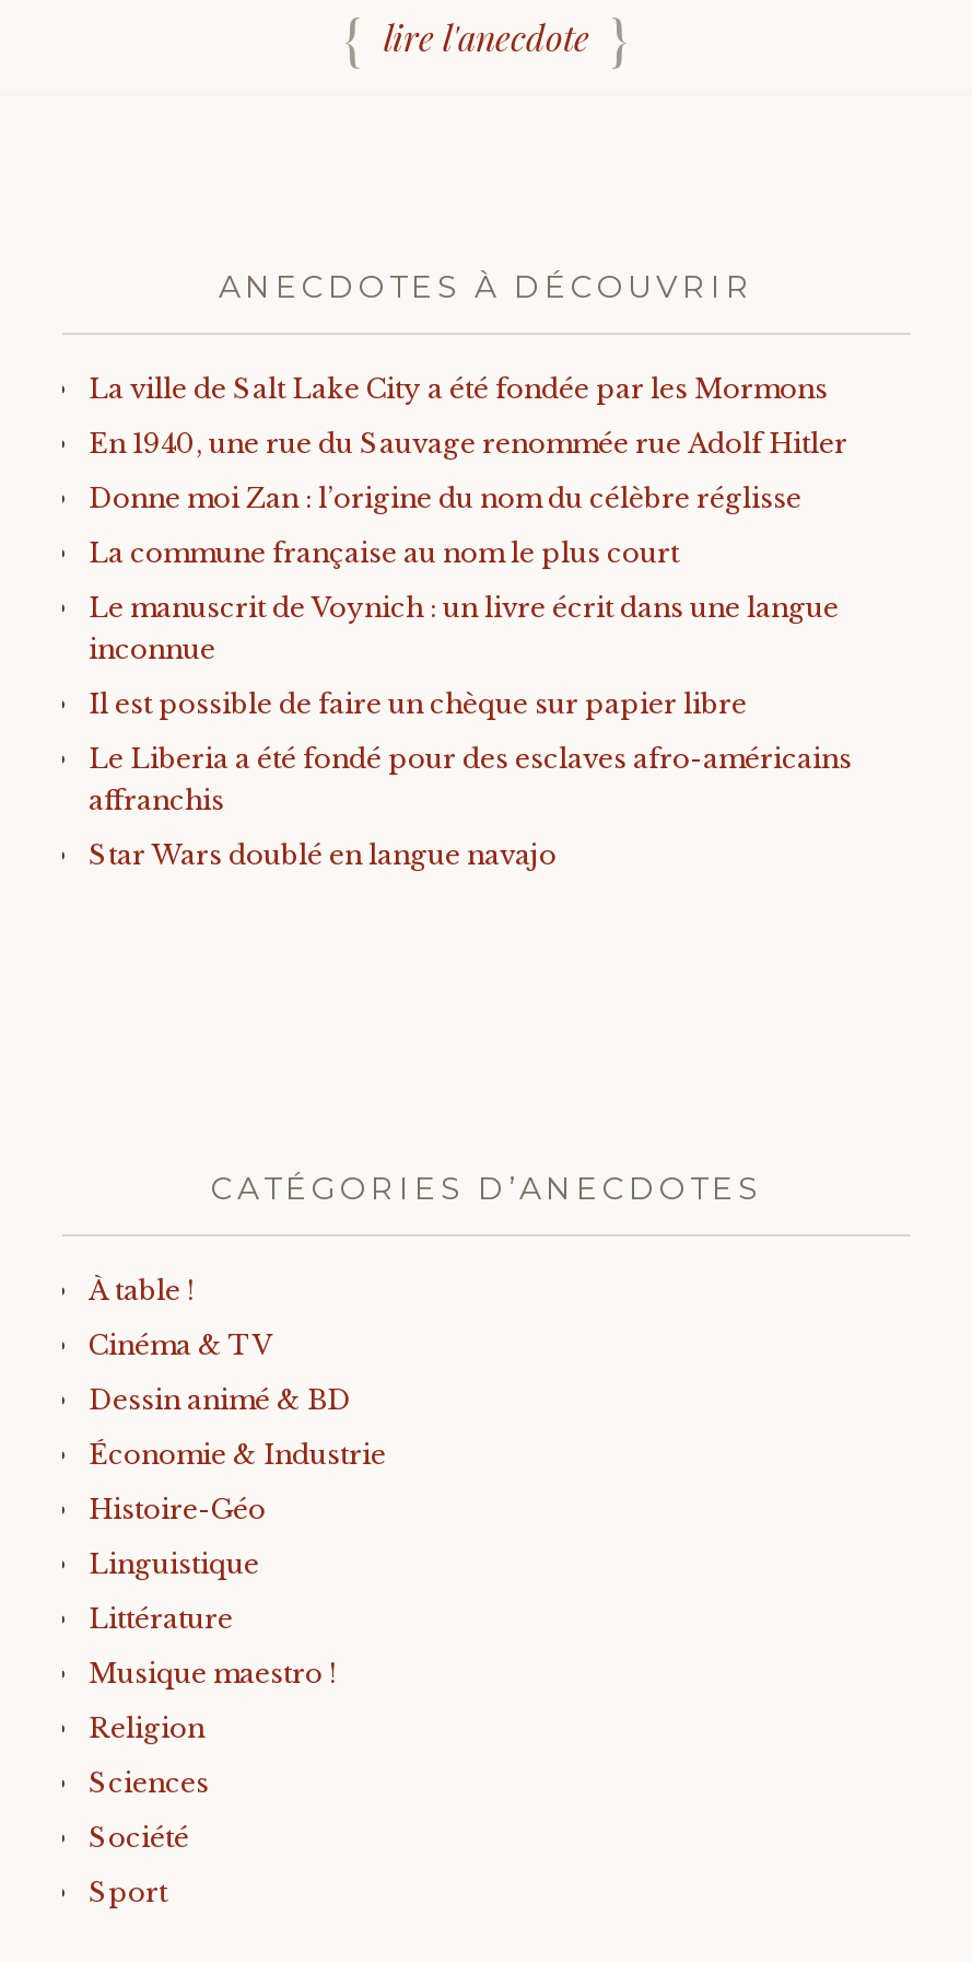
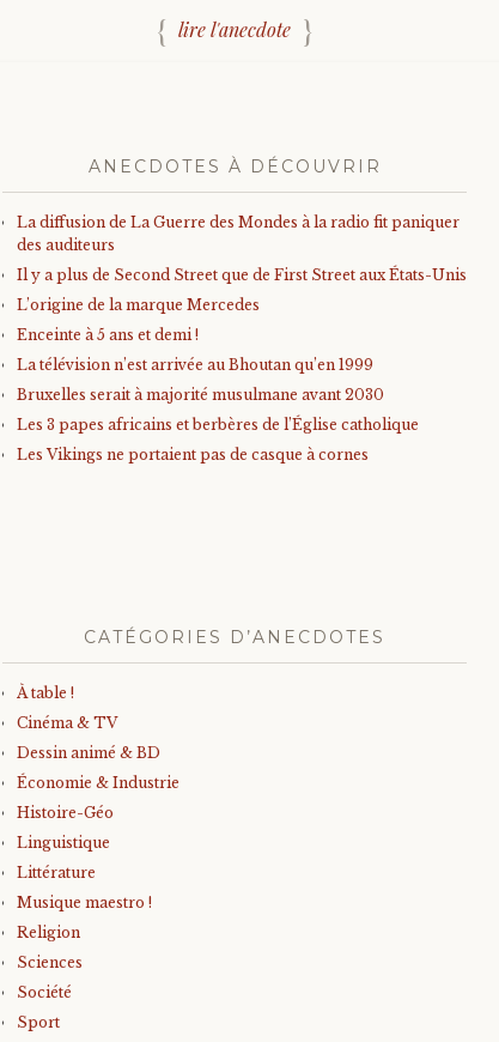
- La ville de Salt Lake City a été fondée par les Mormons
+ La diffusion de La Guerre des Mondes à la radio fit paniquer
+ des auditeurs

- En 1940, une rue du Sauvage renommée rue Adolf Hitler
+ Il y a plus de Second Street que de First Street aux États-Unis

- Donne moi Zan : l’origine du nom du célèbre réglisse
+ L’origine de la marque Mercedes

- La commune française au nom le plus court
+ Enceinte à 5 ans et demi !

- Le manuscrit de Voynich : un livre écrit dans une langue
- inconnue
+ La télévision n’est arrivée au Bhoutan qu’en 1999

- Il est possible de faire un chèque sur papier libre
+ Bruxelles serait à majorité musulmane avant 2030

- Le Liberia a été fondé pour des esclaves afro-américains
- affranchis
+ Les 3 papes africains et berbères de l’Église catholique

- Star Wars doublé en langue navajo
+ Les Vikings ne portaient pas de casque à cornes
